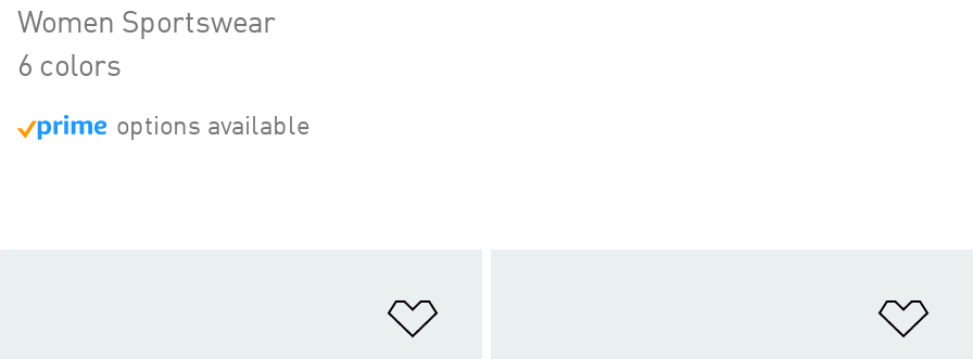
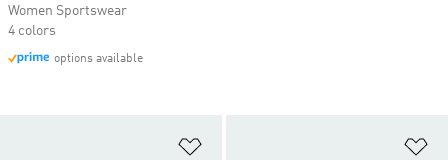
- 6 colors
+ 4 colors
